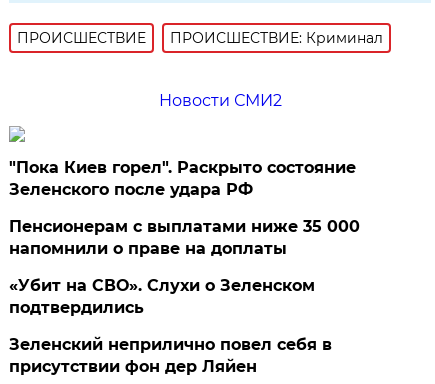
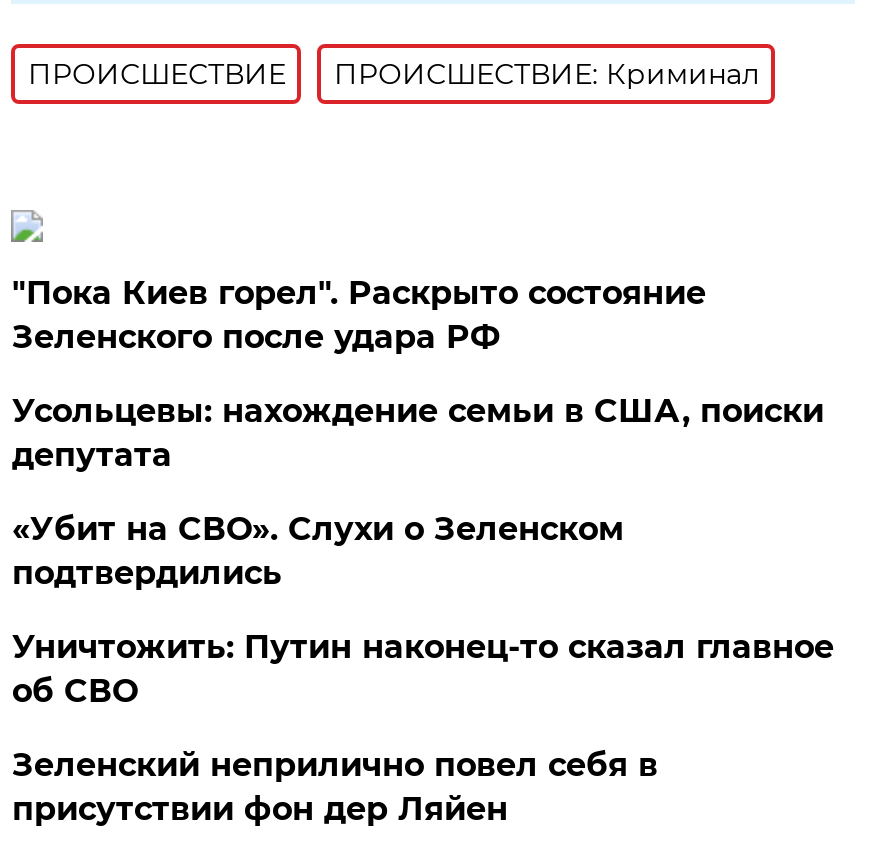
- Новости СМИ2

moved up: "Пока Киев горел". Раскрыто состояние | Зеленского после удара РФ

- Пенсионерам с выплатами ниже 35 000
- напомнили о праве на доплаты
+ Усольцевы: нахождение семьи в США, поиски
+ депутата

moved up: «Убит на СВО». Слухи о Зеленском | подтвердились

+ Уничтожить: Путин наконец-то сказал главное
+ об СВО
